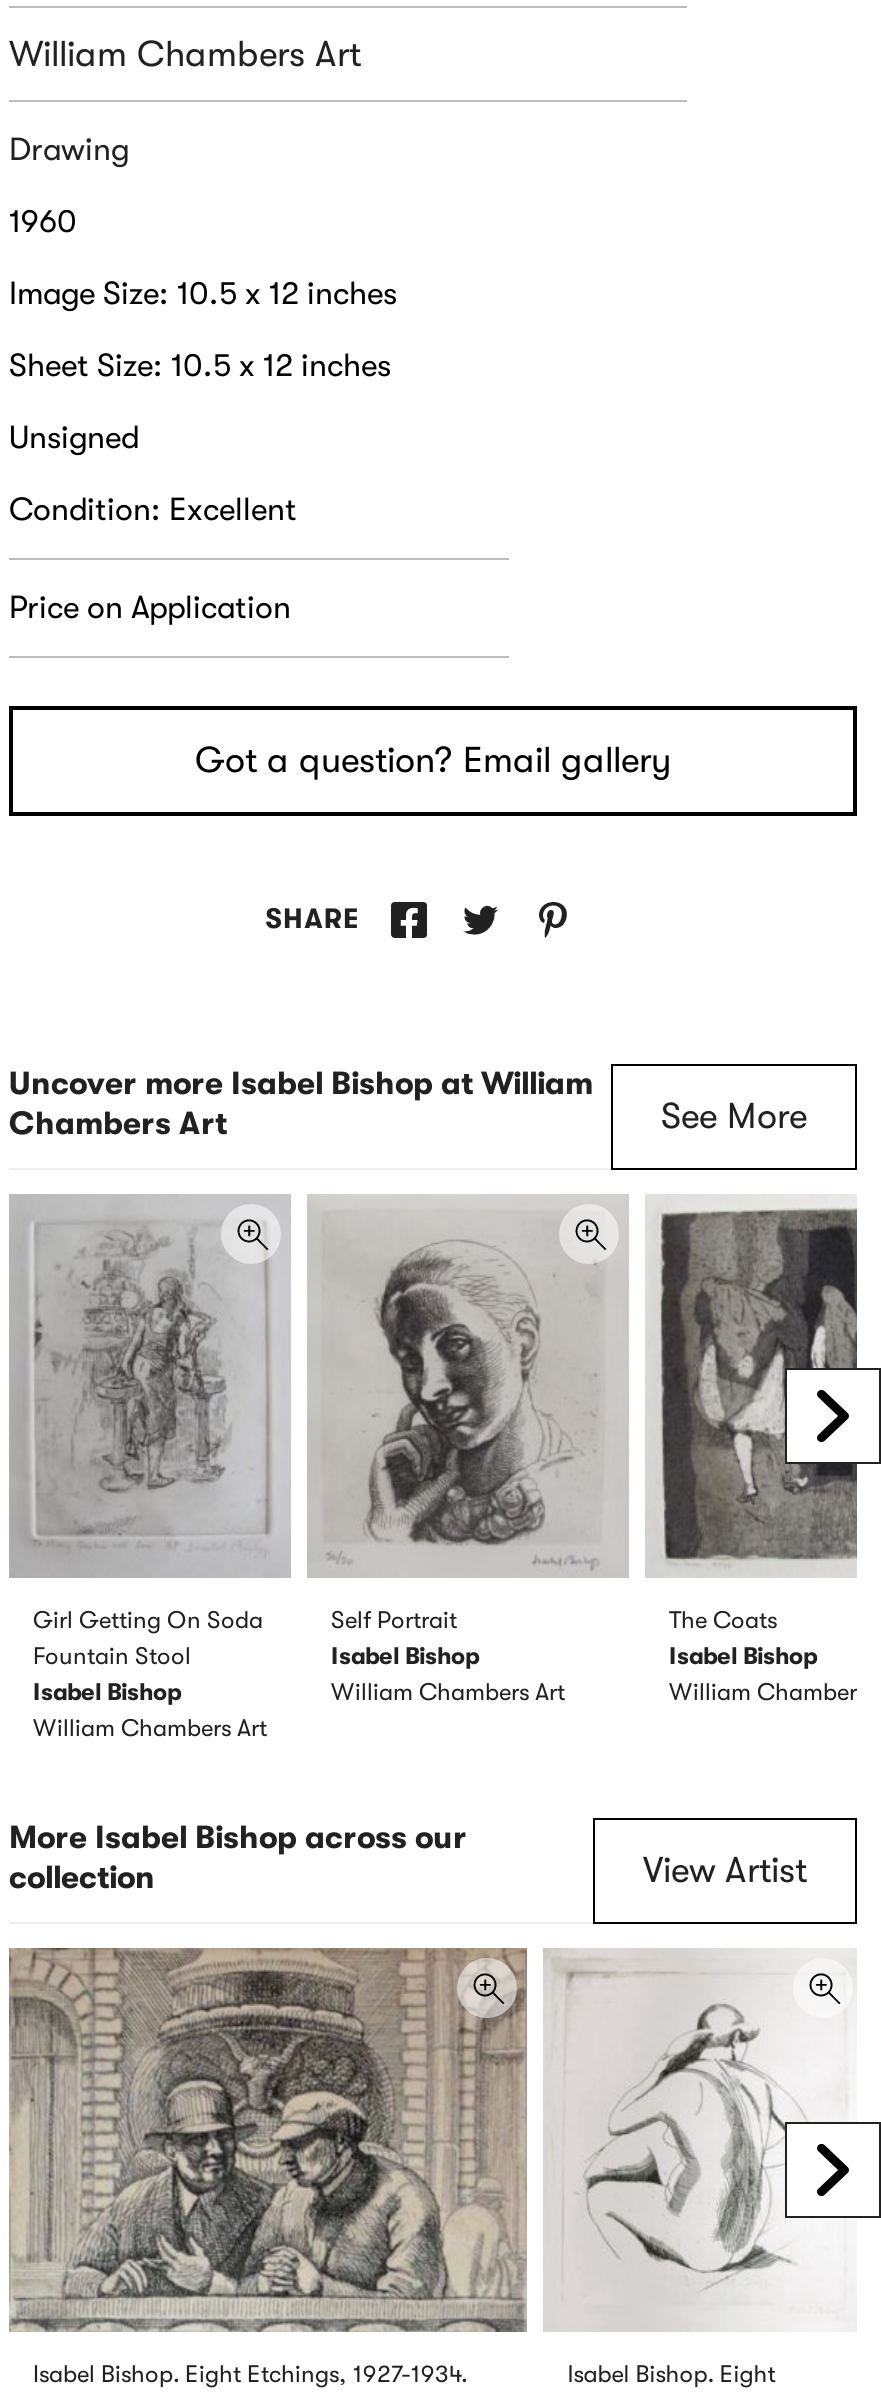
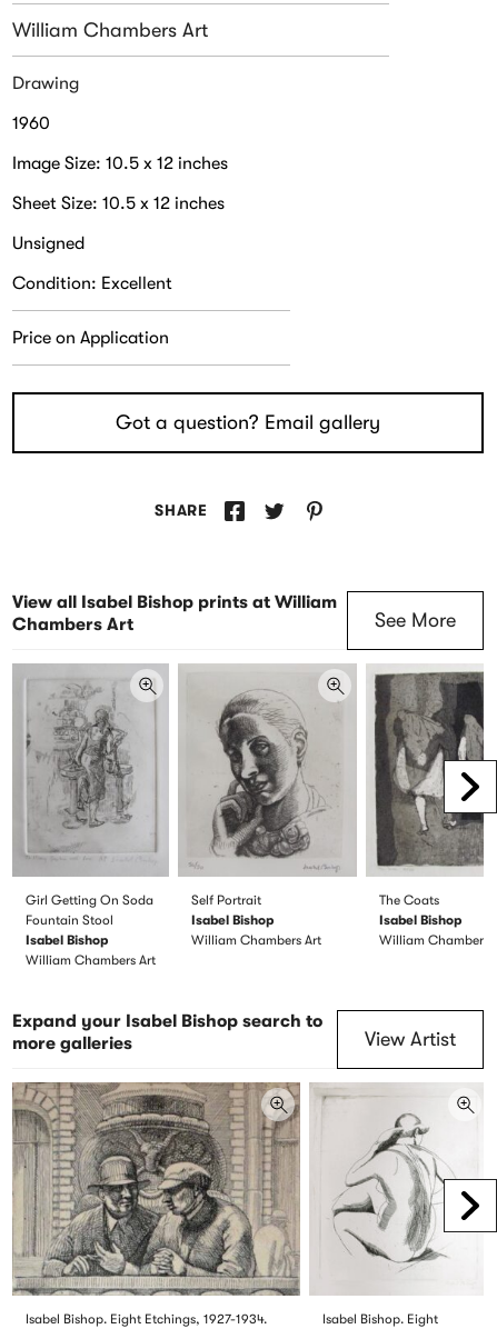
- Uncover more Isabel Bishop at William
+ View all Isabel Bishop prints at William

- More Isabel Bishop across our
- collection
+ Expand your Isabel Bishop search to
+ more galleries
